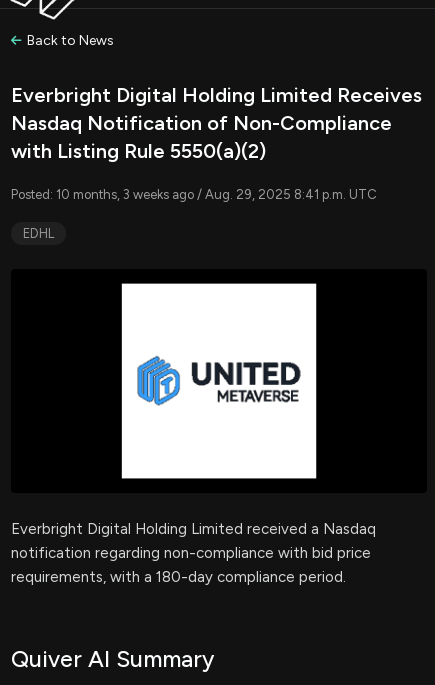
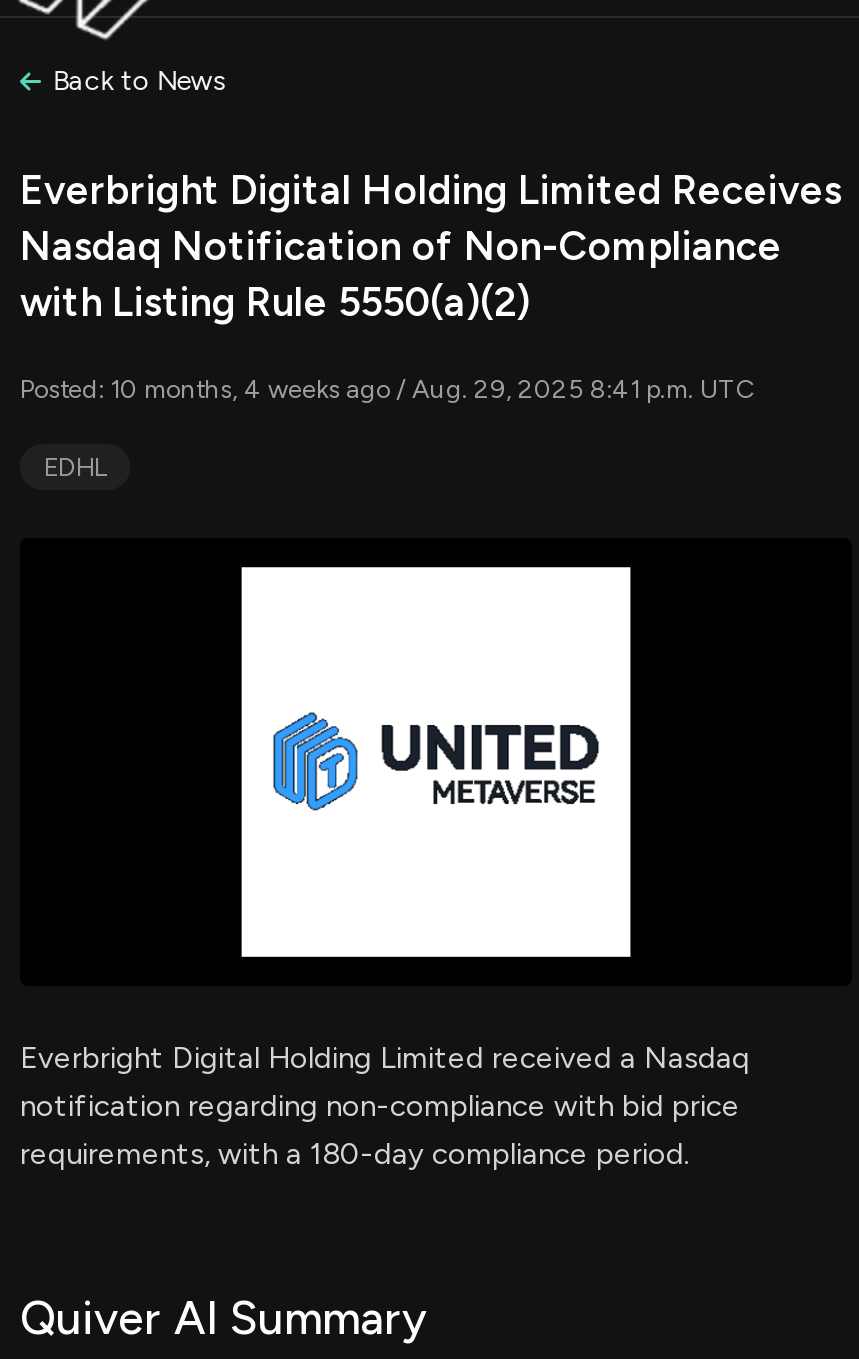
- Posted: 10 months, 3 weeks ago / Aug. 29, 2025 8:41 p.m. UTC
+ Posted: 10 months, 4 weeks ago / Aug. 29, 2025 8:41 p.m. UTC
